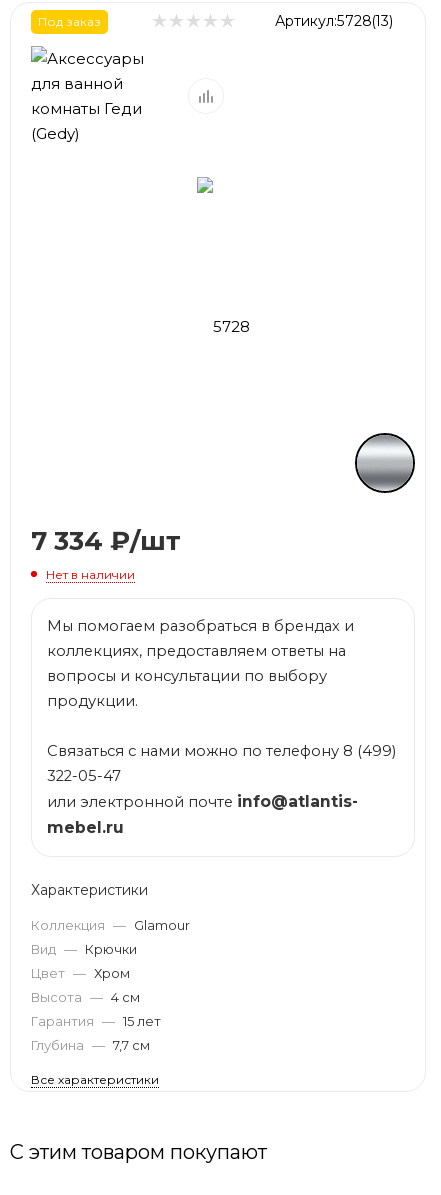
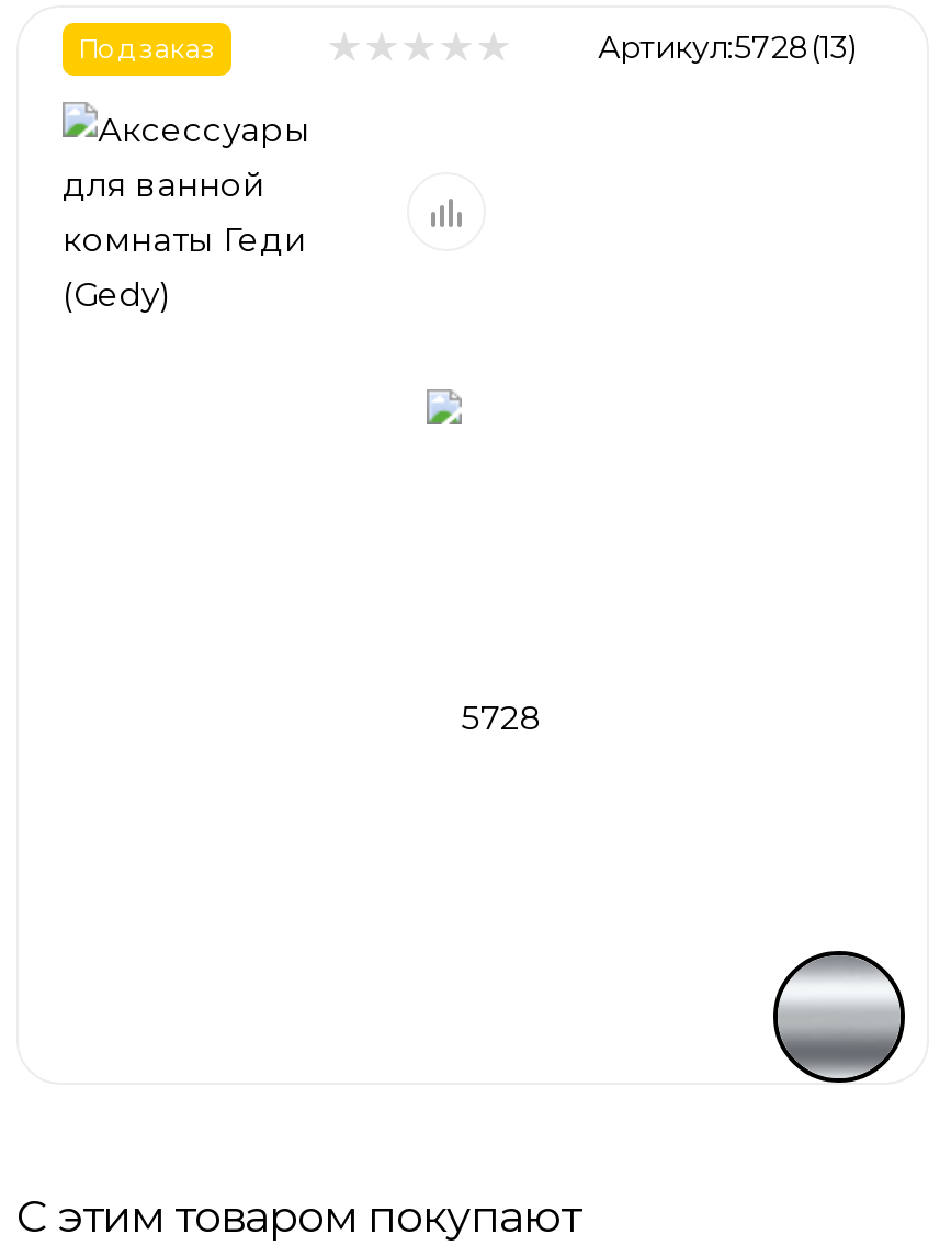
- 7 334 ₽/шт
- Нет в наличии
- Мы помогаем разобраться в брендах и
- коллекциях, предоставляем ответы на
- вопросы и консультации по выбору
- продукции.
- Связаться с нами можно по телефону 8 (499)
- 322-05-47
- или электронной почте info@atlantis-
- mebel.ru
- Характеристики
- Коллекция — Glamour
- Вид — Крючки
- Цвет — Хром
- Высота — 4 см
- Гарантия — 15 лет
- Глубина — 7,7 см
- Все характеристики
